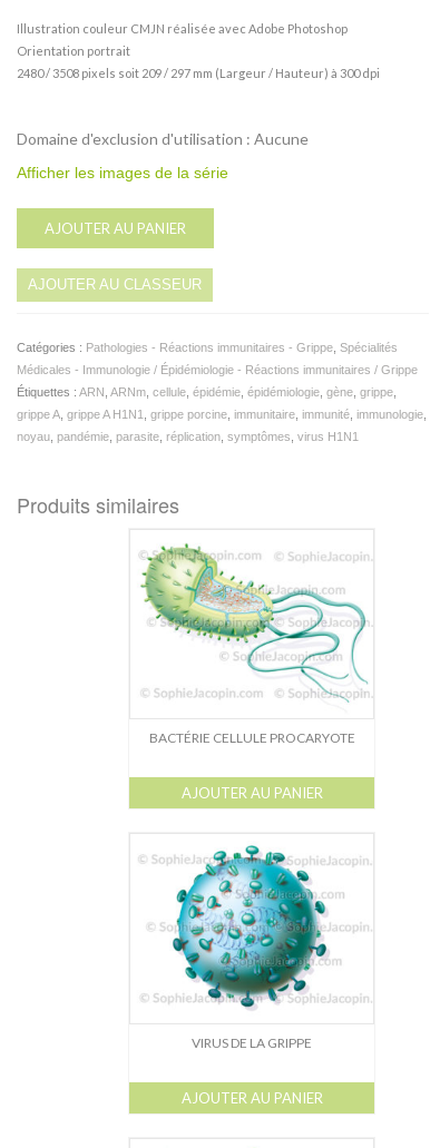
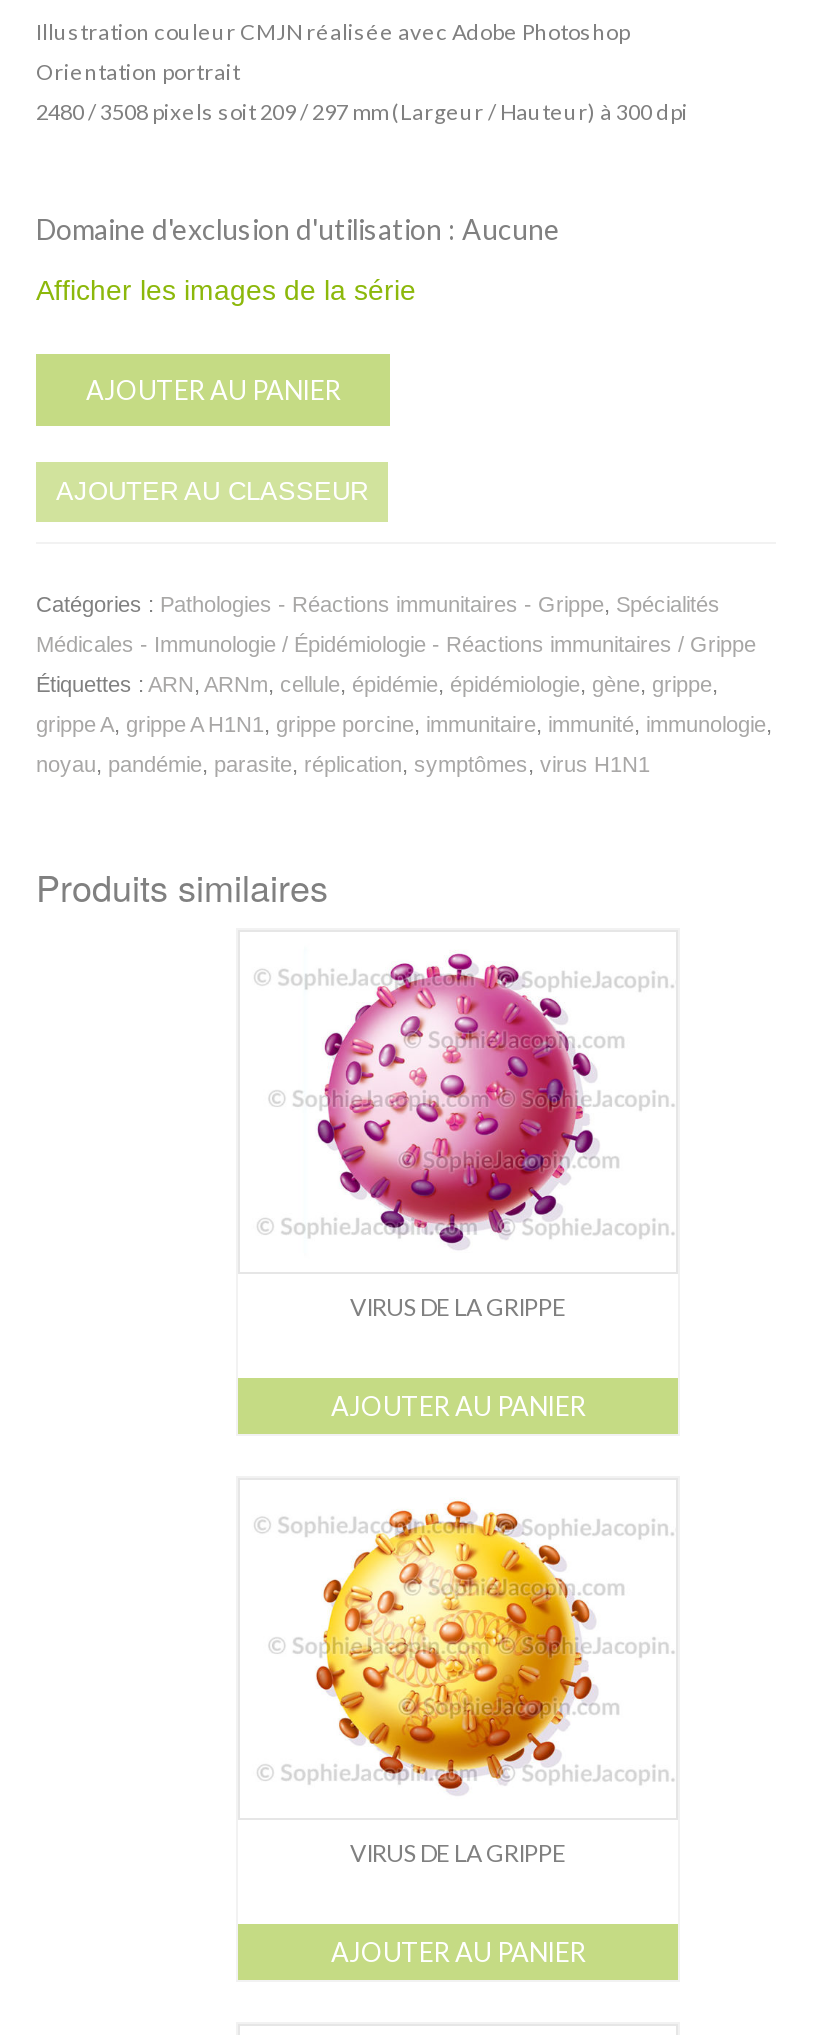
- [image]
- BACTÉRIE CELLULE PROCARYOTE
+ [image]
+ VIRUS DE LA GRIPPE

- [image]
+ [image]
